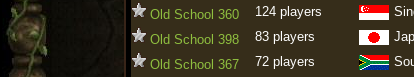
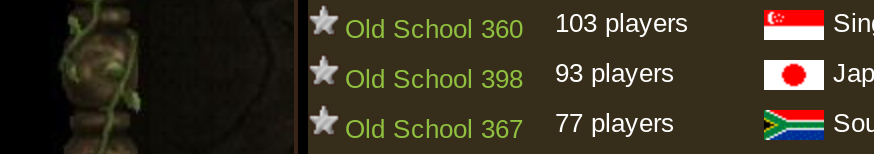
- Old School 360 124 players
+ Old School 360 103 players

- Old School 398 83 players
+ Old School 398 93 players

- Old School 367 72 players
+ Old School 367 77 players
